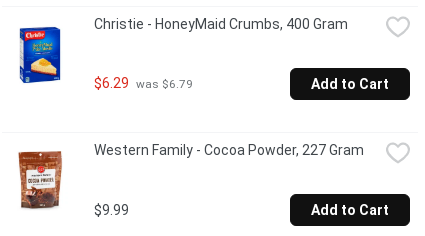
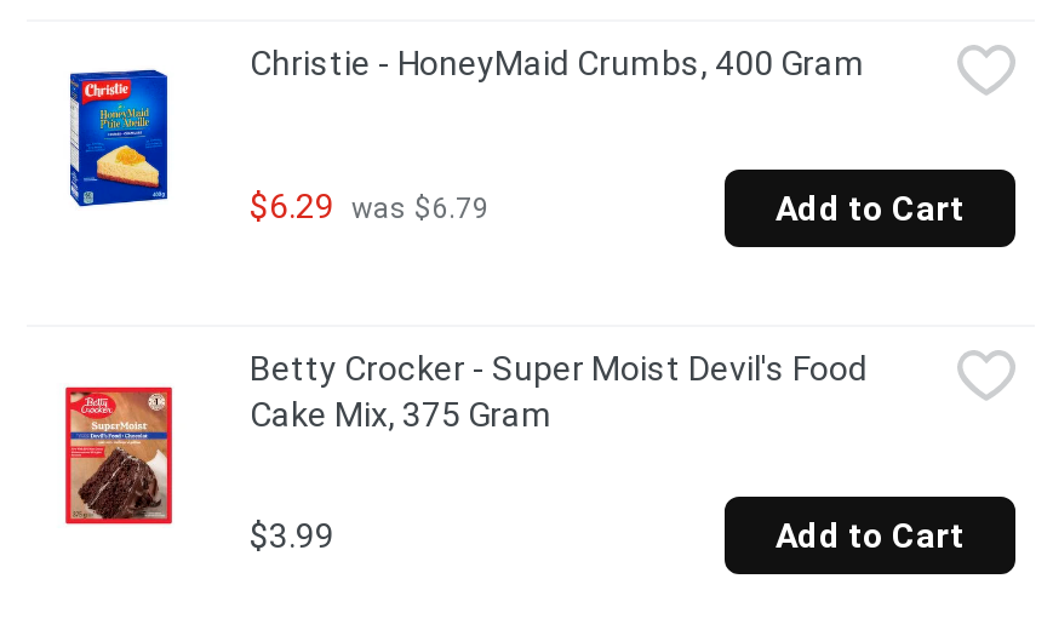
- [image]
- Western Family - Cocoa Powder, 227 Gram
+ [image]
+ Betty Crocker - Super Moist Devil's Food
+ Cake Mix, 375 Gram

- $9.99
+ $3.99
